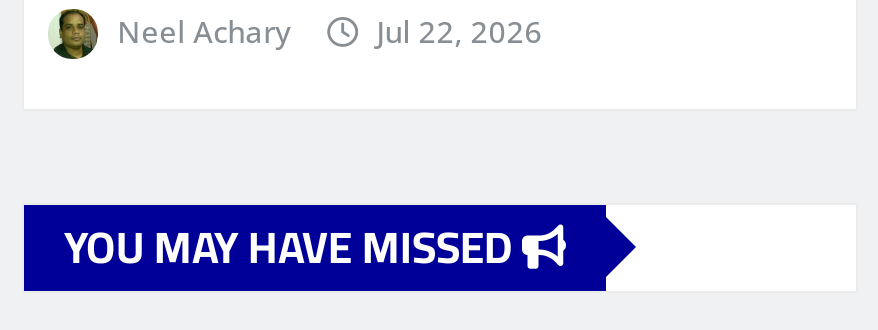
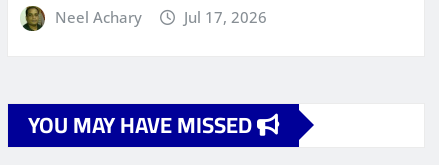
- Jul 22, 2026
+ Jul 17, 2026
